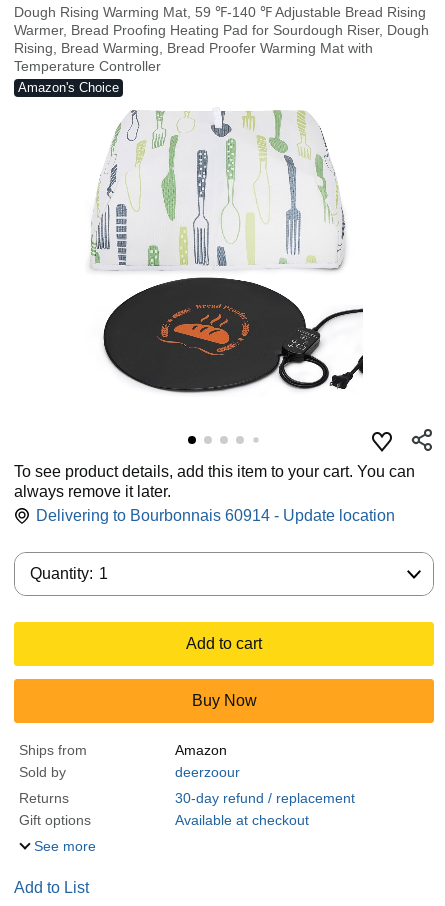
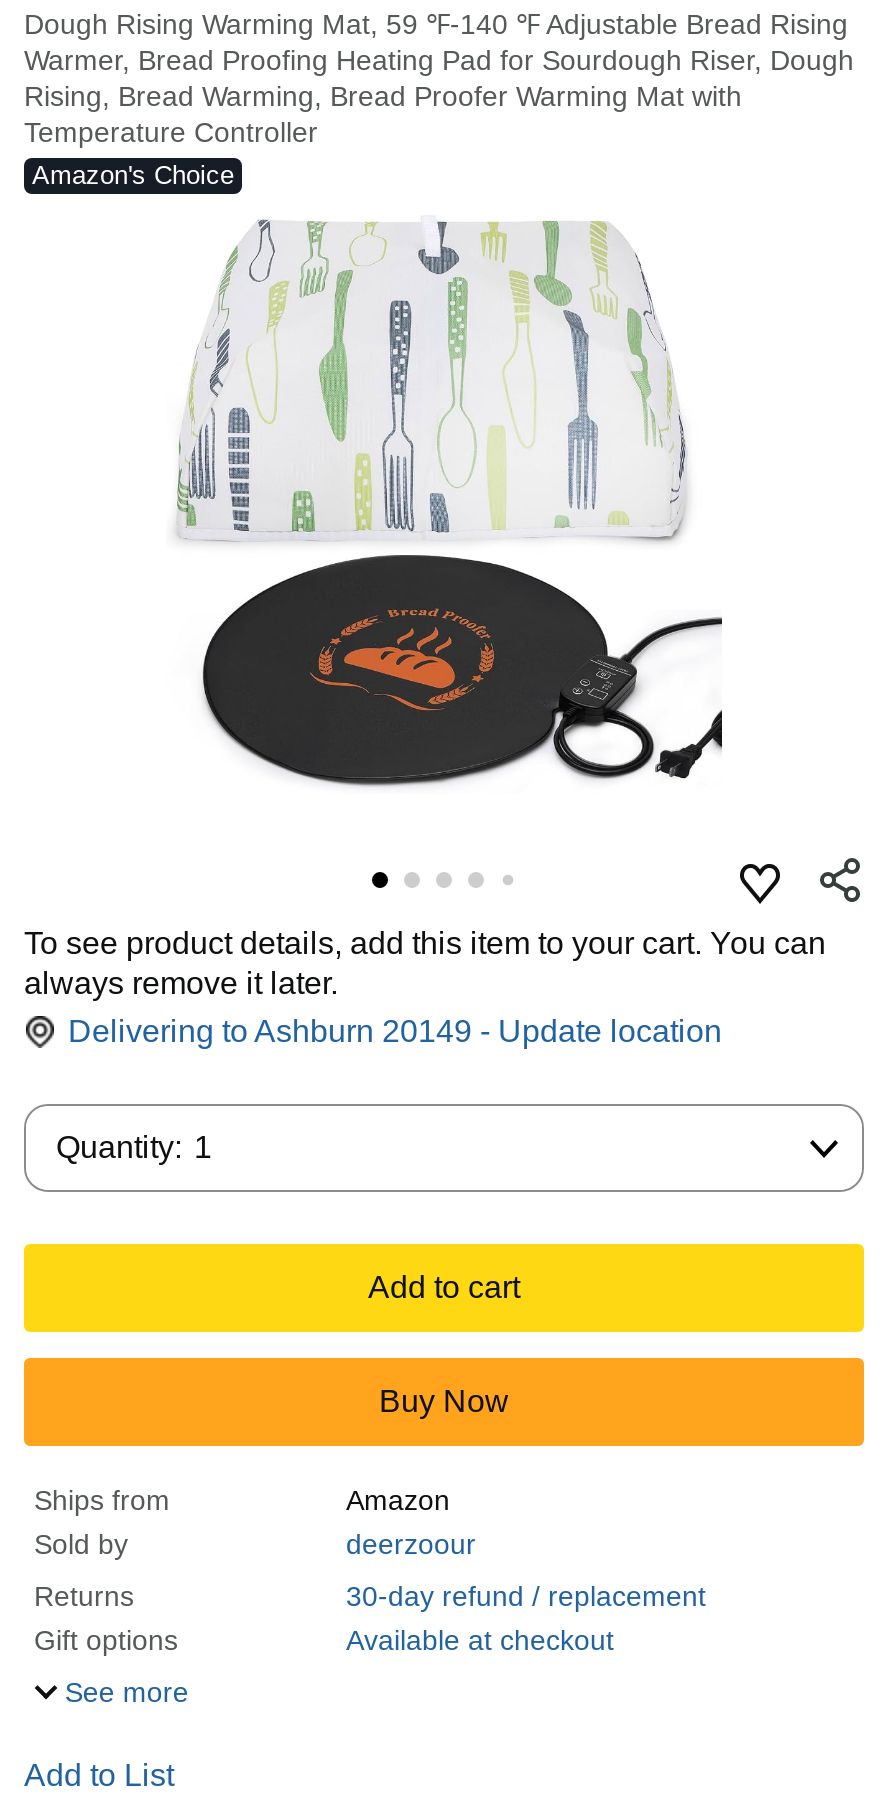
- Delivering to Bourbonnais 60914 - Update location
+ Delivering to Ashburn 20149 - Update location
